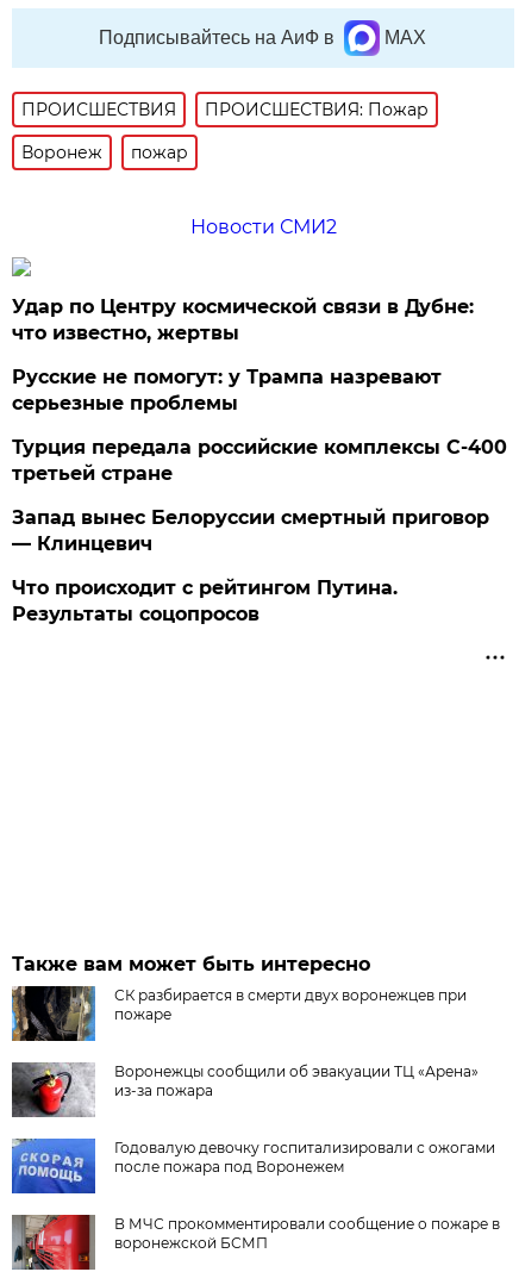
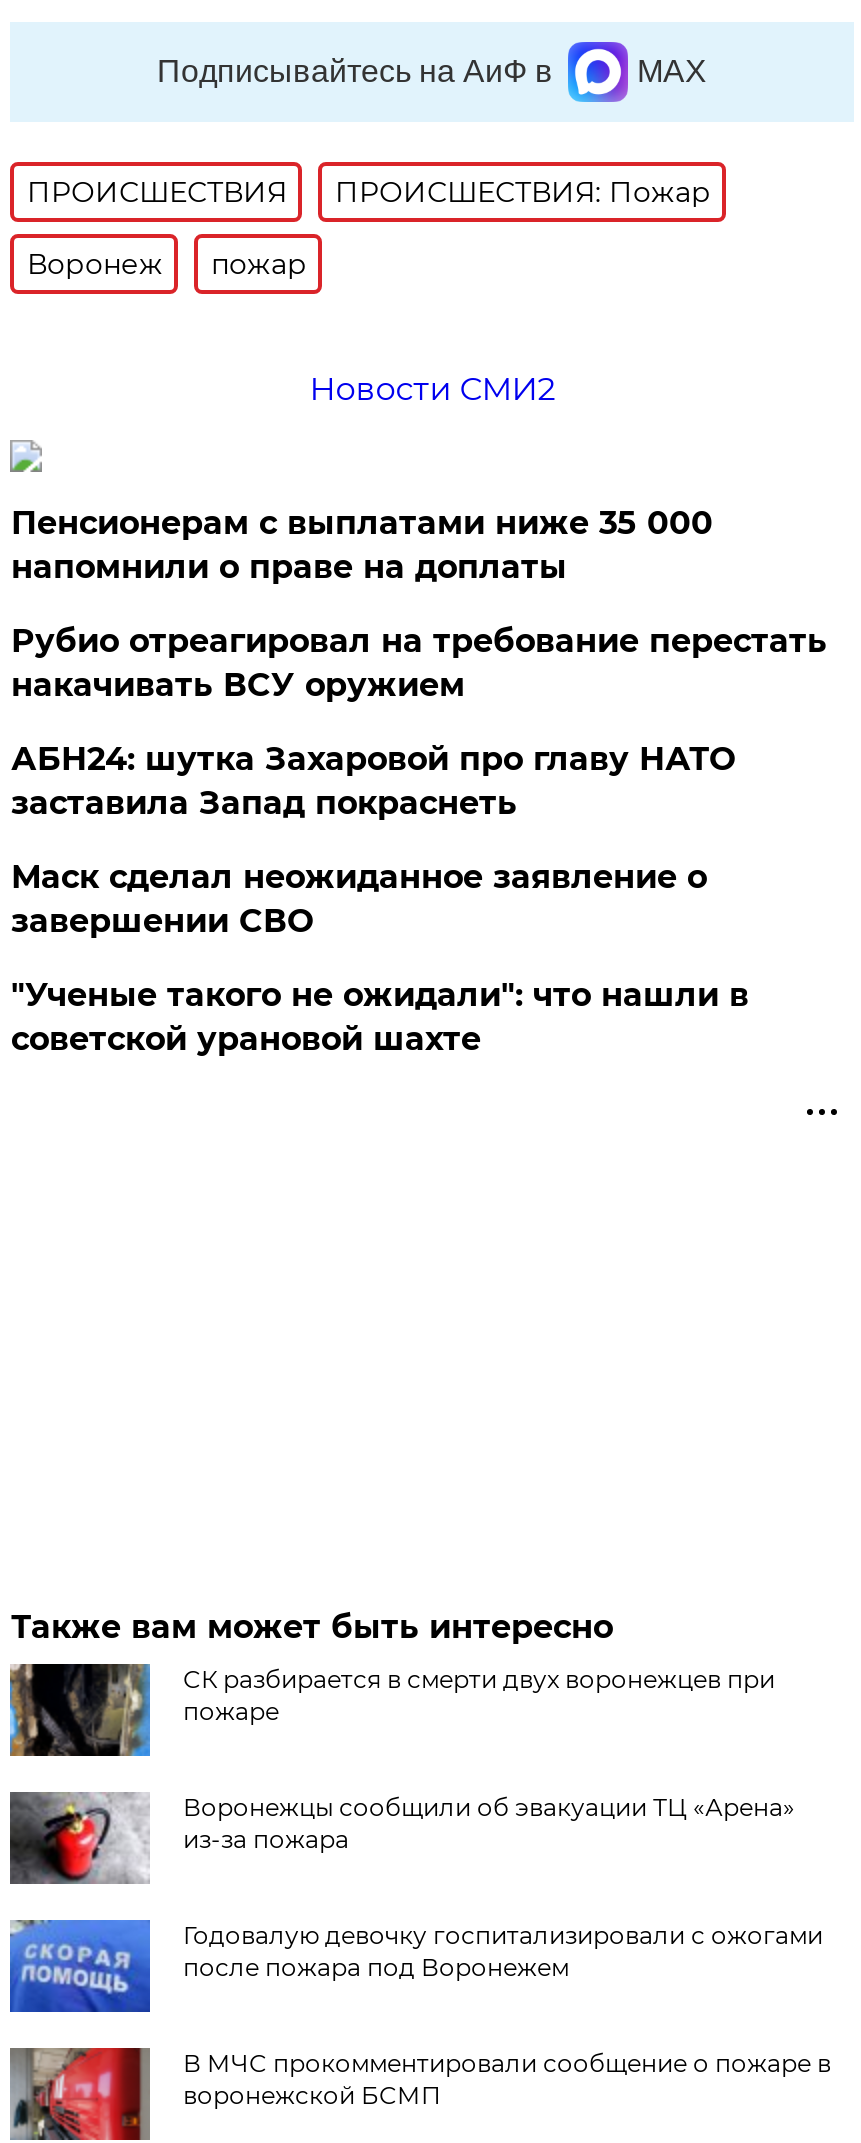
- Удар по Центру космической связи в Дубне:
- что известно, жертвы
+ Пенсионерам с выплатами ниже 35 000
+ напомнили о праве на доплаты

- Русские не помогут: у Трампа назревают
- серьезные проблемы
+ Рубио отреагировал на требование перестать
+ накачивать ВСУ оружием

- Турция передала российские комплексы С-400
- третьей стране
+ АБН24: шутка Захаровой про главу НАТО
+ заставила Запад покраснеть

- Запад вынес Белоруссии смертный приговор
- — Клинцевич
+ Маск сделал неожиданное заявление о
+ завершении СВО

- Что происходит с рейтингом Путина.
- Результаты соцопросов
+ "Ученые такого не ожидали": что нашли в
+ советской урановой шахте
